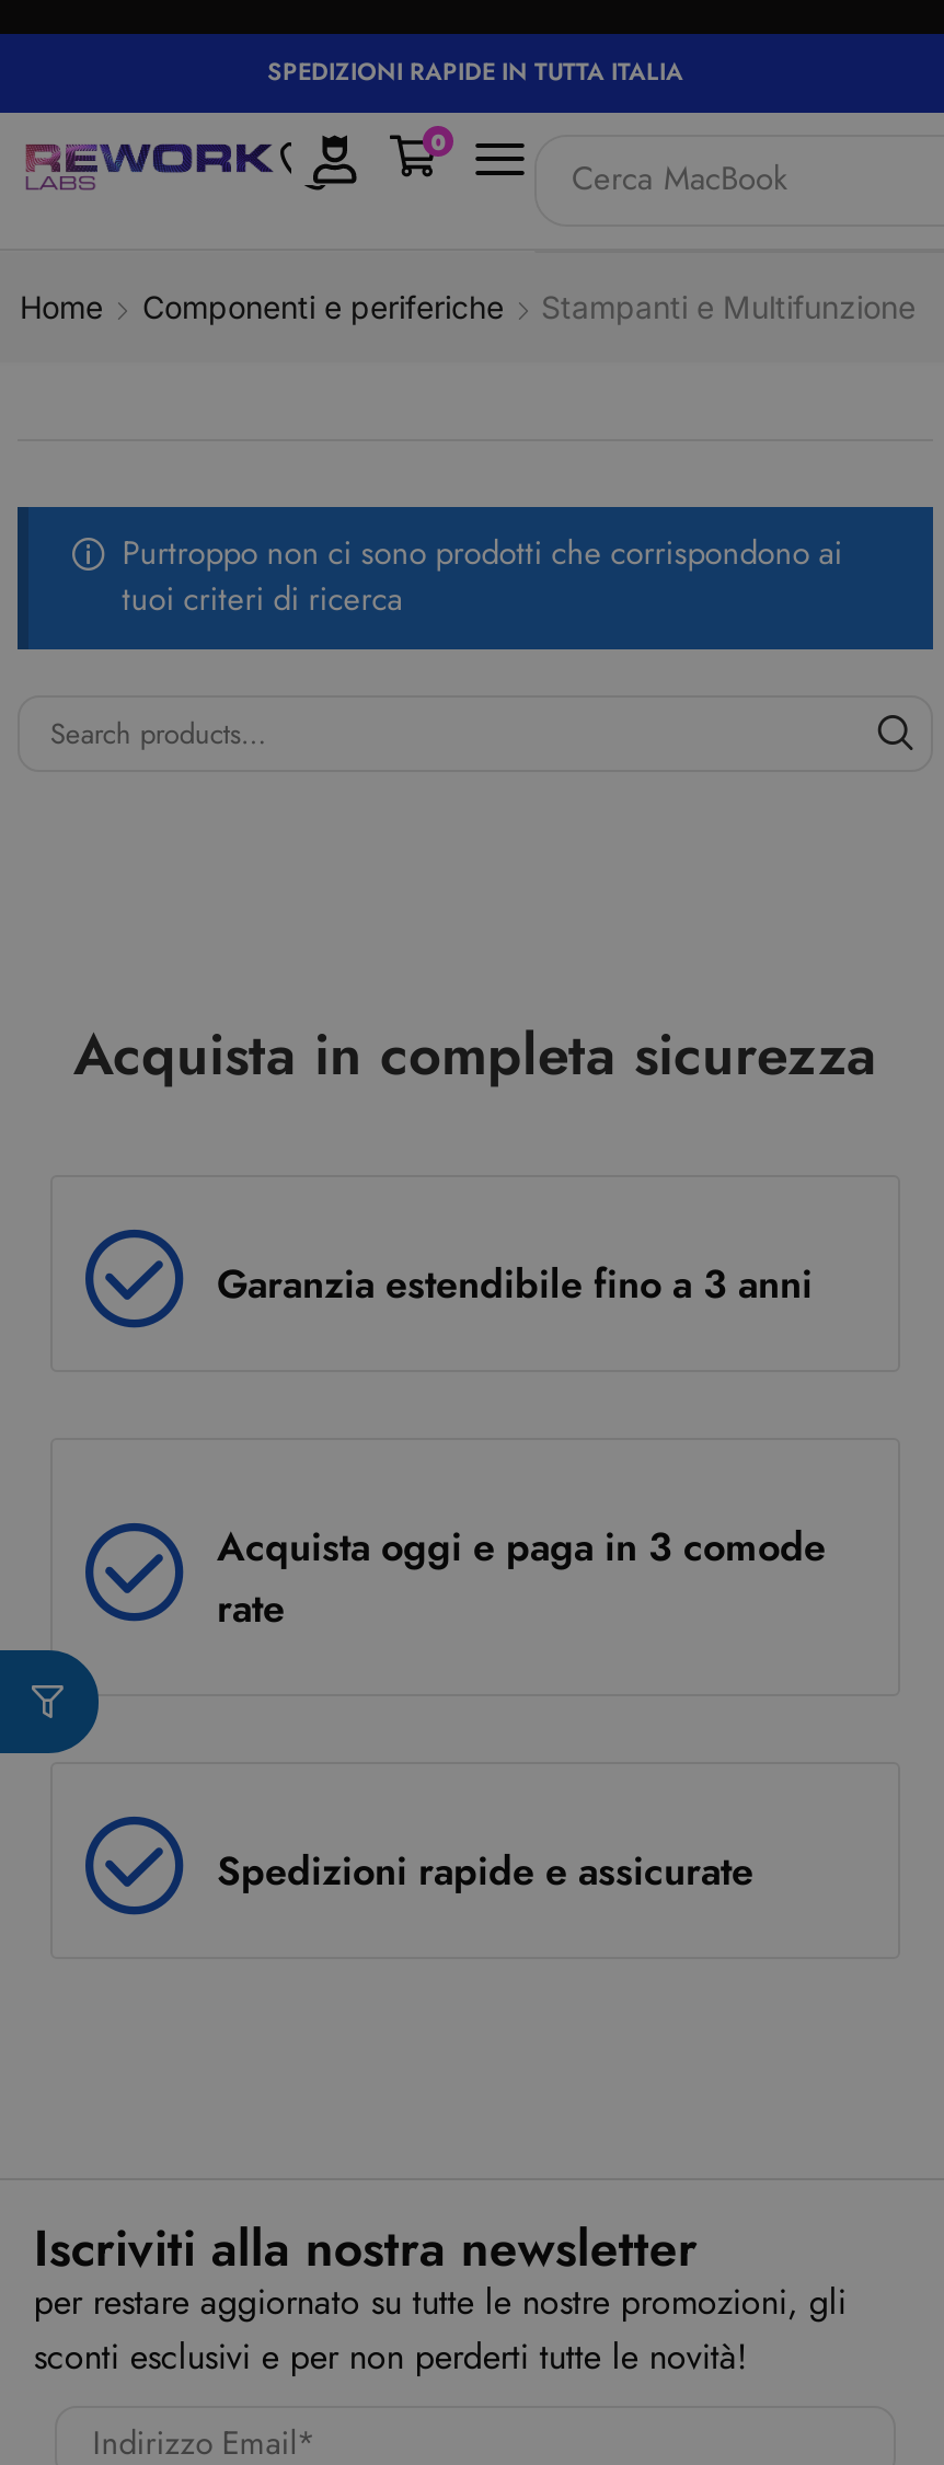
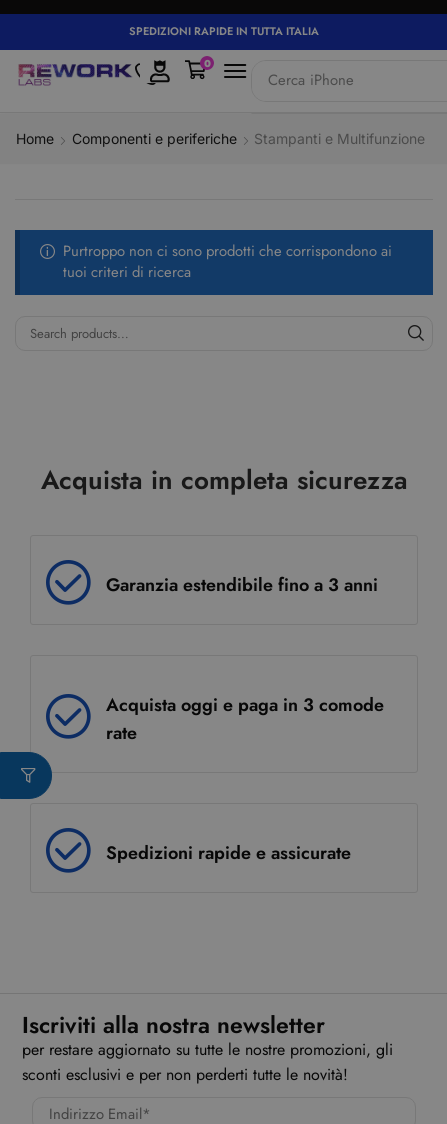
- Cerca MacBook
+ Cerca iPhone
